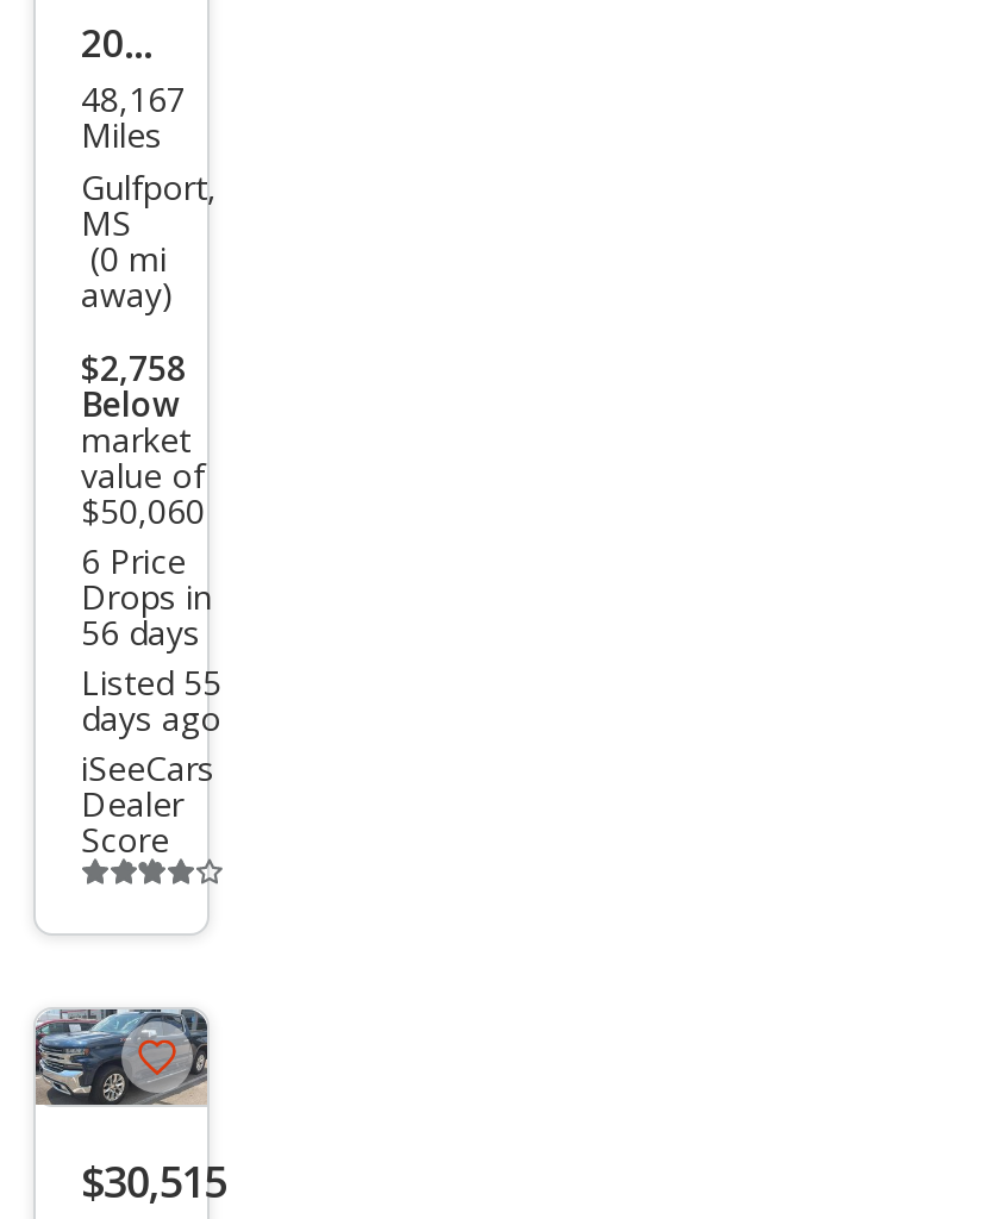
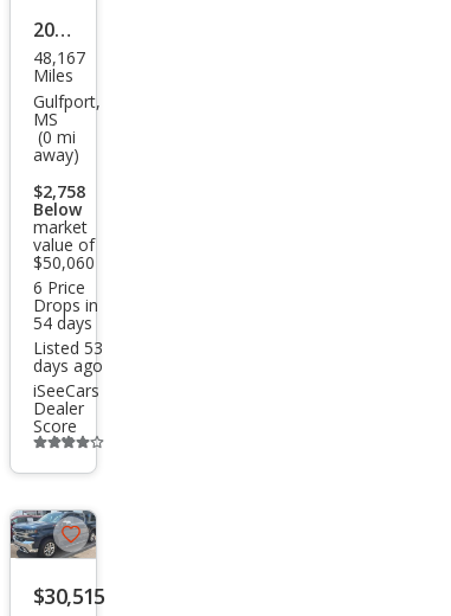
- 56 days
+ 54 days

- Listed 55
+ Listed 53
